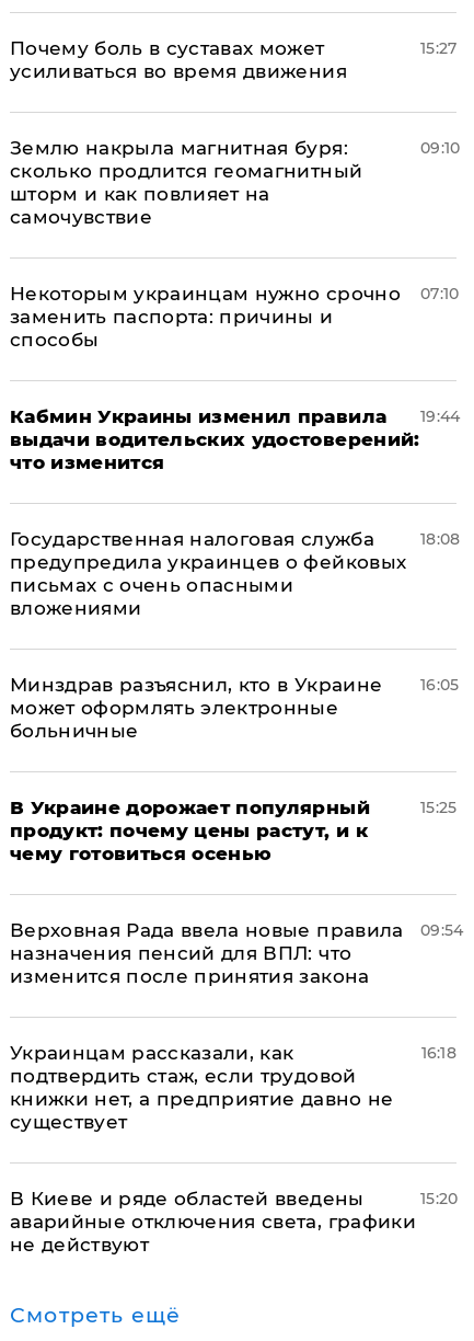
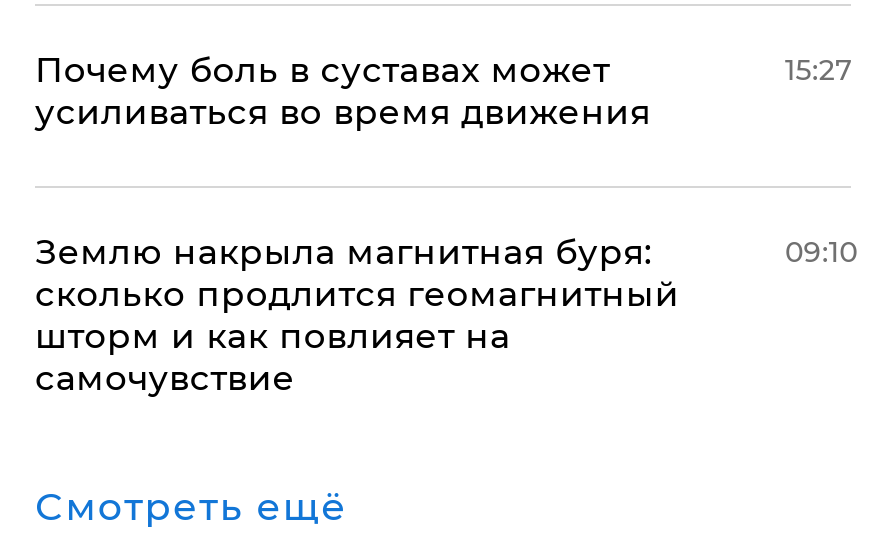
- Некоторым украинцам нужно срочно
- заменить паспорта: причины и
- способы

- 07:10

- Кабмин Украины изменил правила
- выдачи водительских удостоверений:
- что изменится

- 19:44

- Государственная налоговая служба
- предупредила украинцев о фейковых
- письмах с очень опасными
- вложениями

- 18:08

- Минздрав разъяснил, кто в Украине
- может оформлять электронные
- больничные

- 16:05

- В Украине дорожает популярный
- продукт: почему цены растут, и к
- чему готовиться осенью

- 15:25

- Верховная Рада ввела новые правила
- назначения пенсий для ВПЛ: что
- изменится после принятия закона

- 09:54

- Украинцам рассказали, как
- подтвердить стаж, если трудовой
- книжки нет, а предприятие давно не
- существует

- 16:18

- В Киеве и ряде областей введены
- аварийные отключения света, графики
- не действуют

- 15:20
